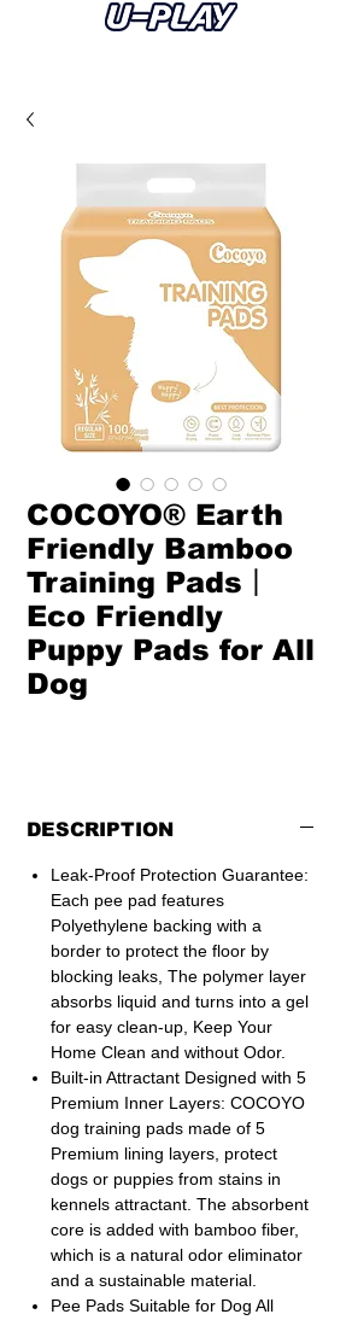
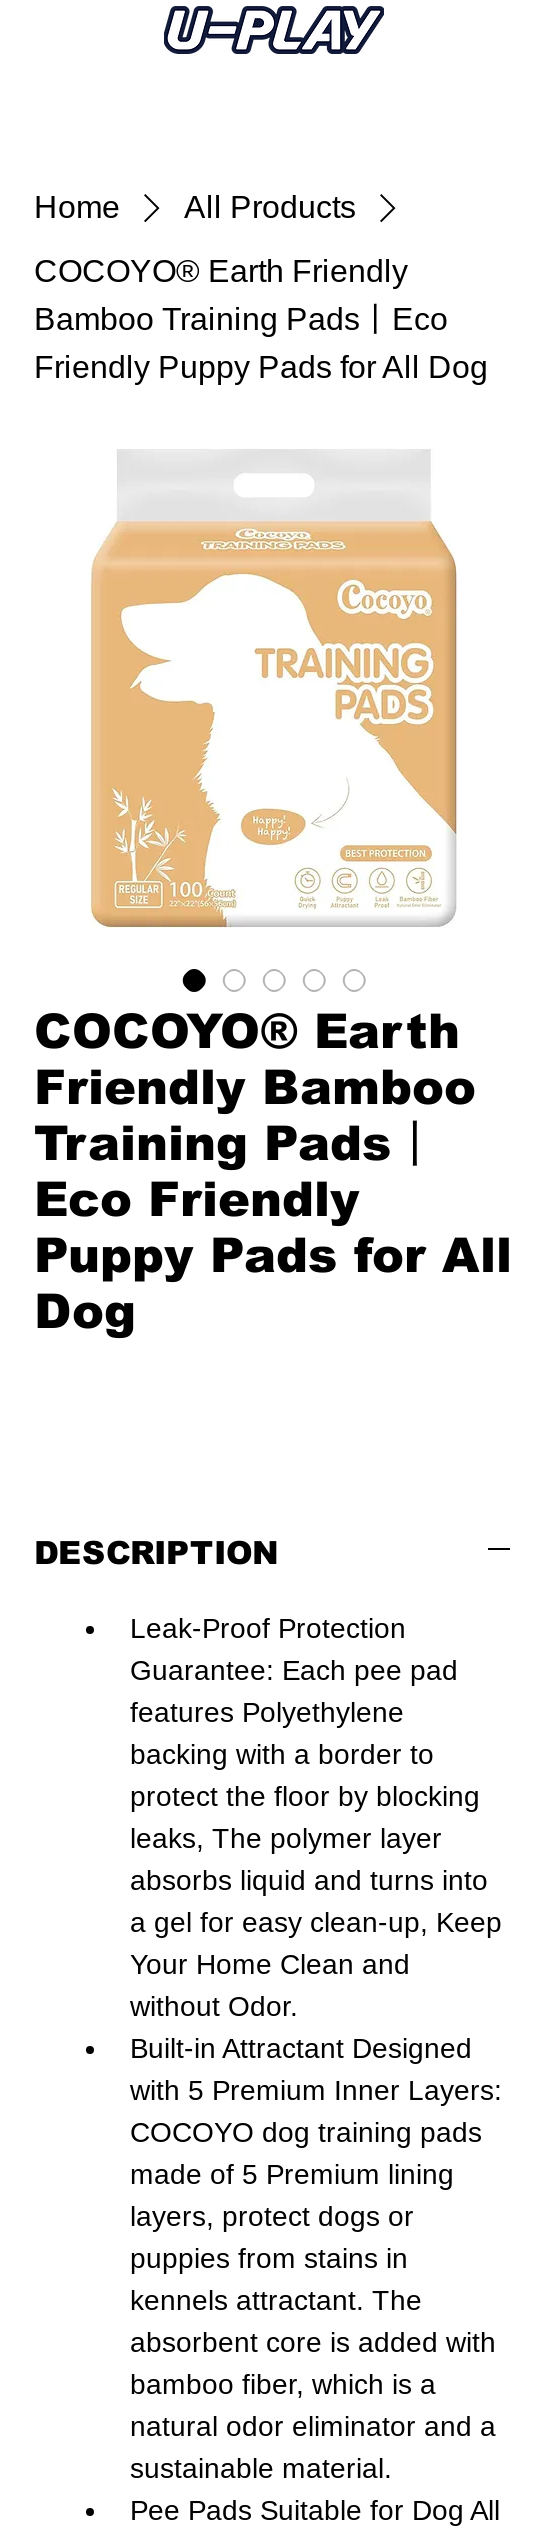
+ Home
+ All Products
+ COCOYO® Earth Friendly
+ Bamboo Training Pads丨Eco
+ Friendly Puppy Pads for All Dog
